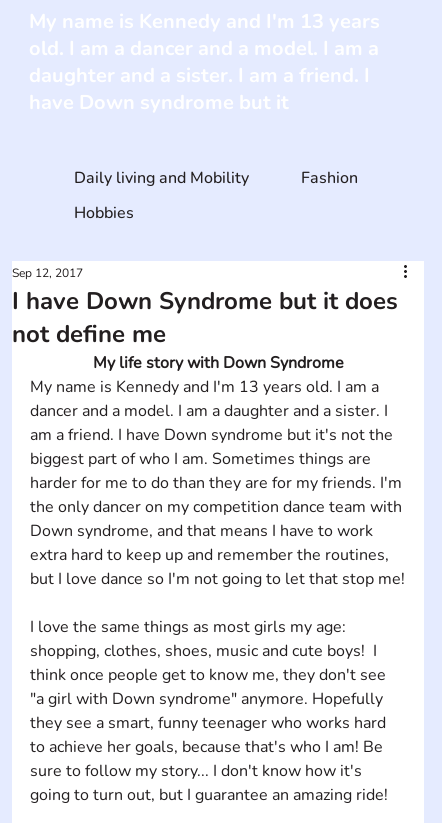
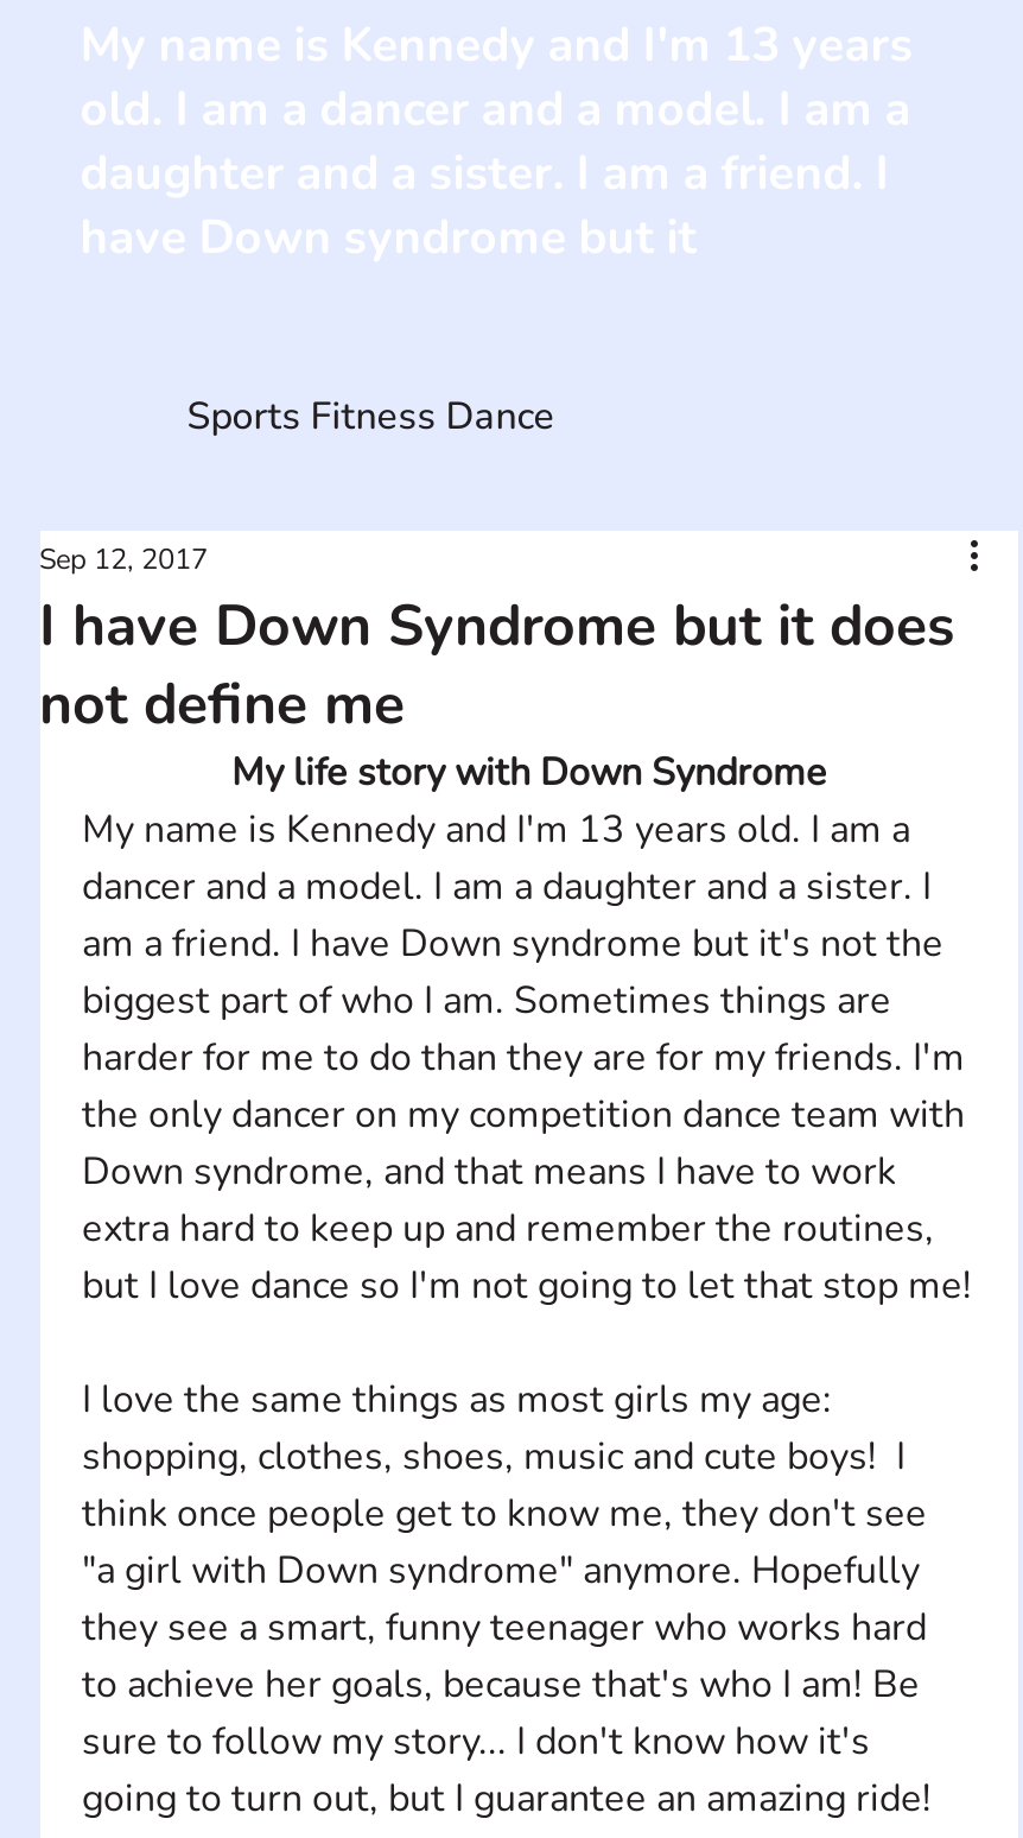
- Daily living and Mobility
- Fashion
- Hobbies
+ Sports Fitness Dance
